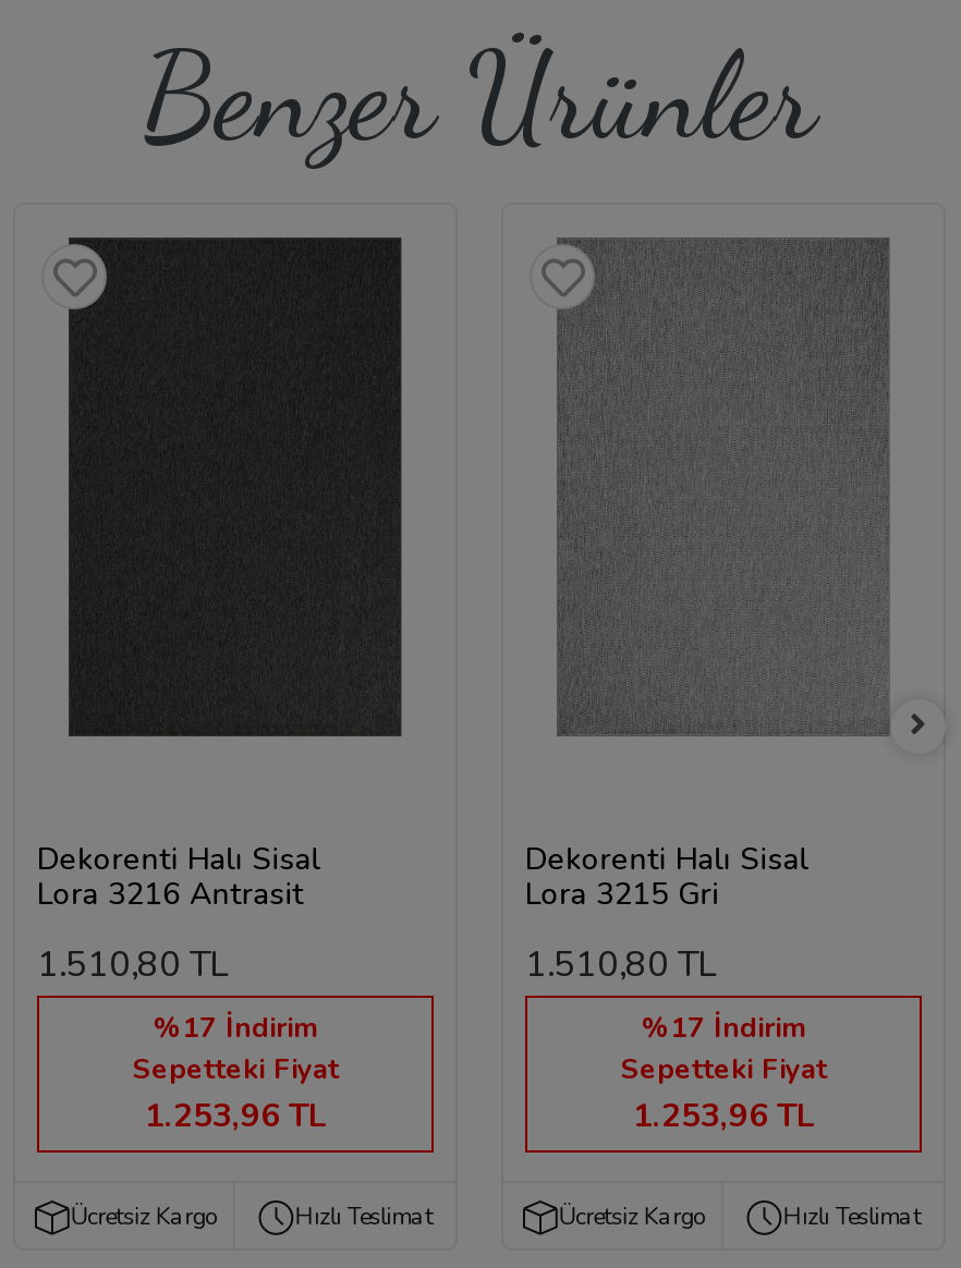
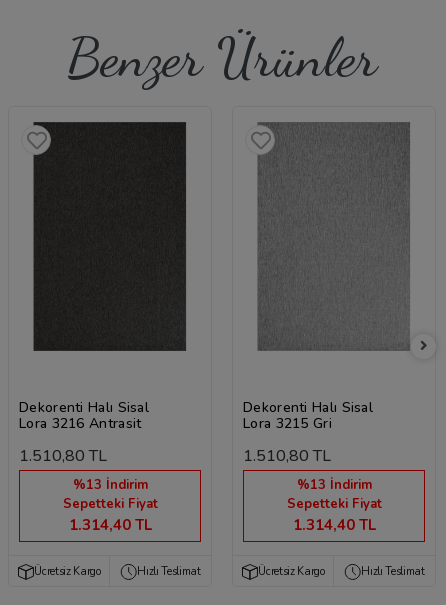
- %17 İndirim
+ %13 İndirim

- %17 İndirim
+ %13 İndirim

- 1.253,96 TL
+ 1.314,40 TL

- 1.253,96 TL
+ 1.314,40 TL
